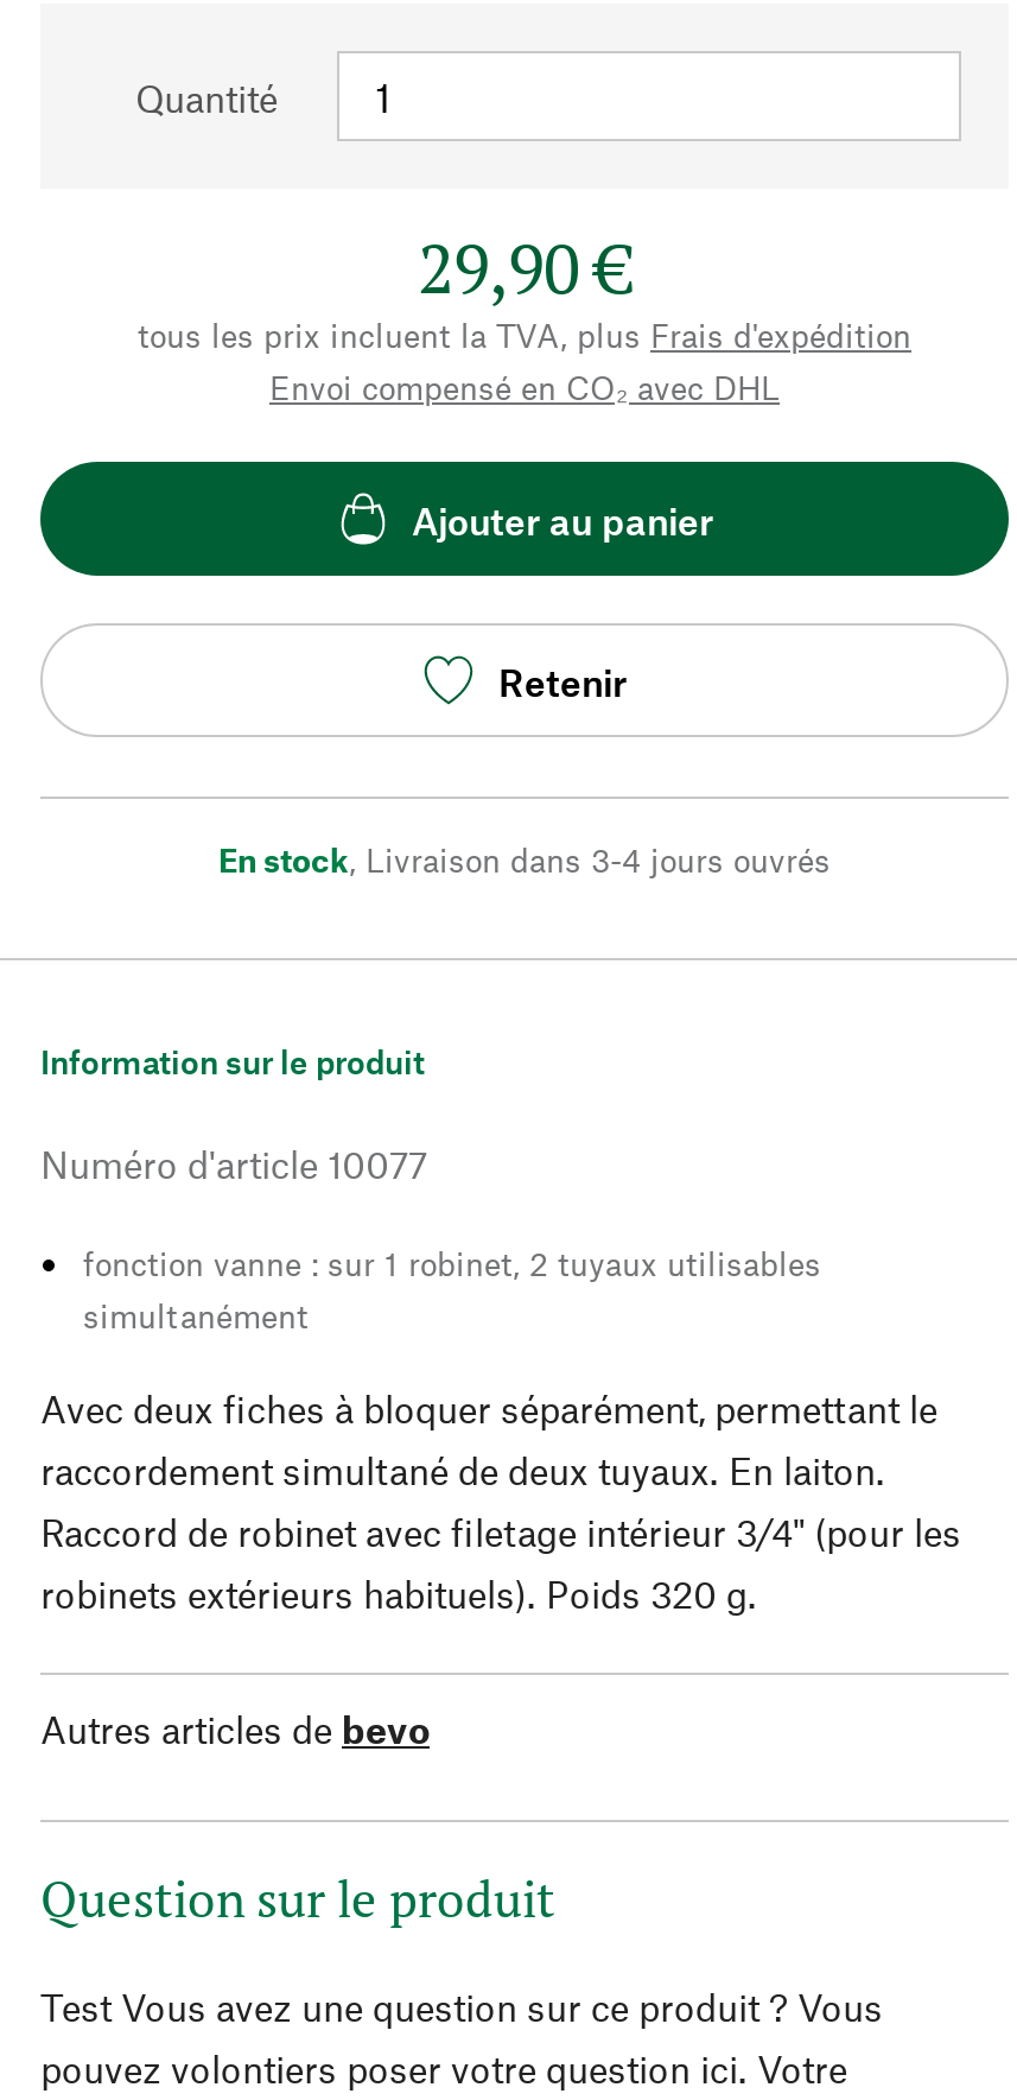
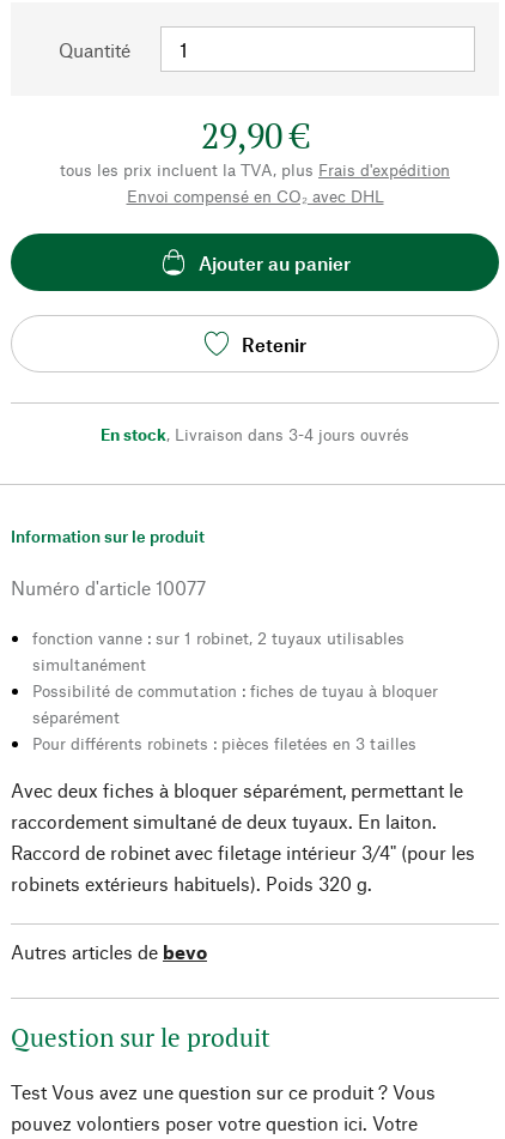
+ Possibilité de commutation : fiches de tuyau à bloquer
+ séparément
+ Pour différents robinets : pièces filetées en 3 tailles
